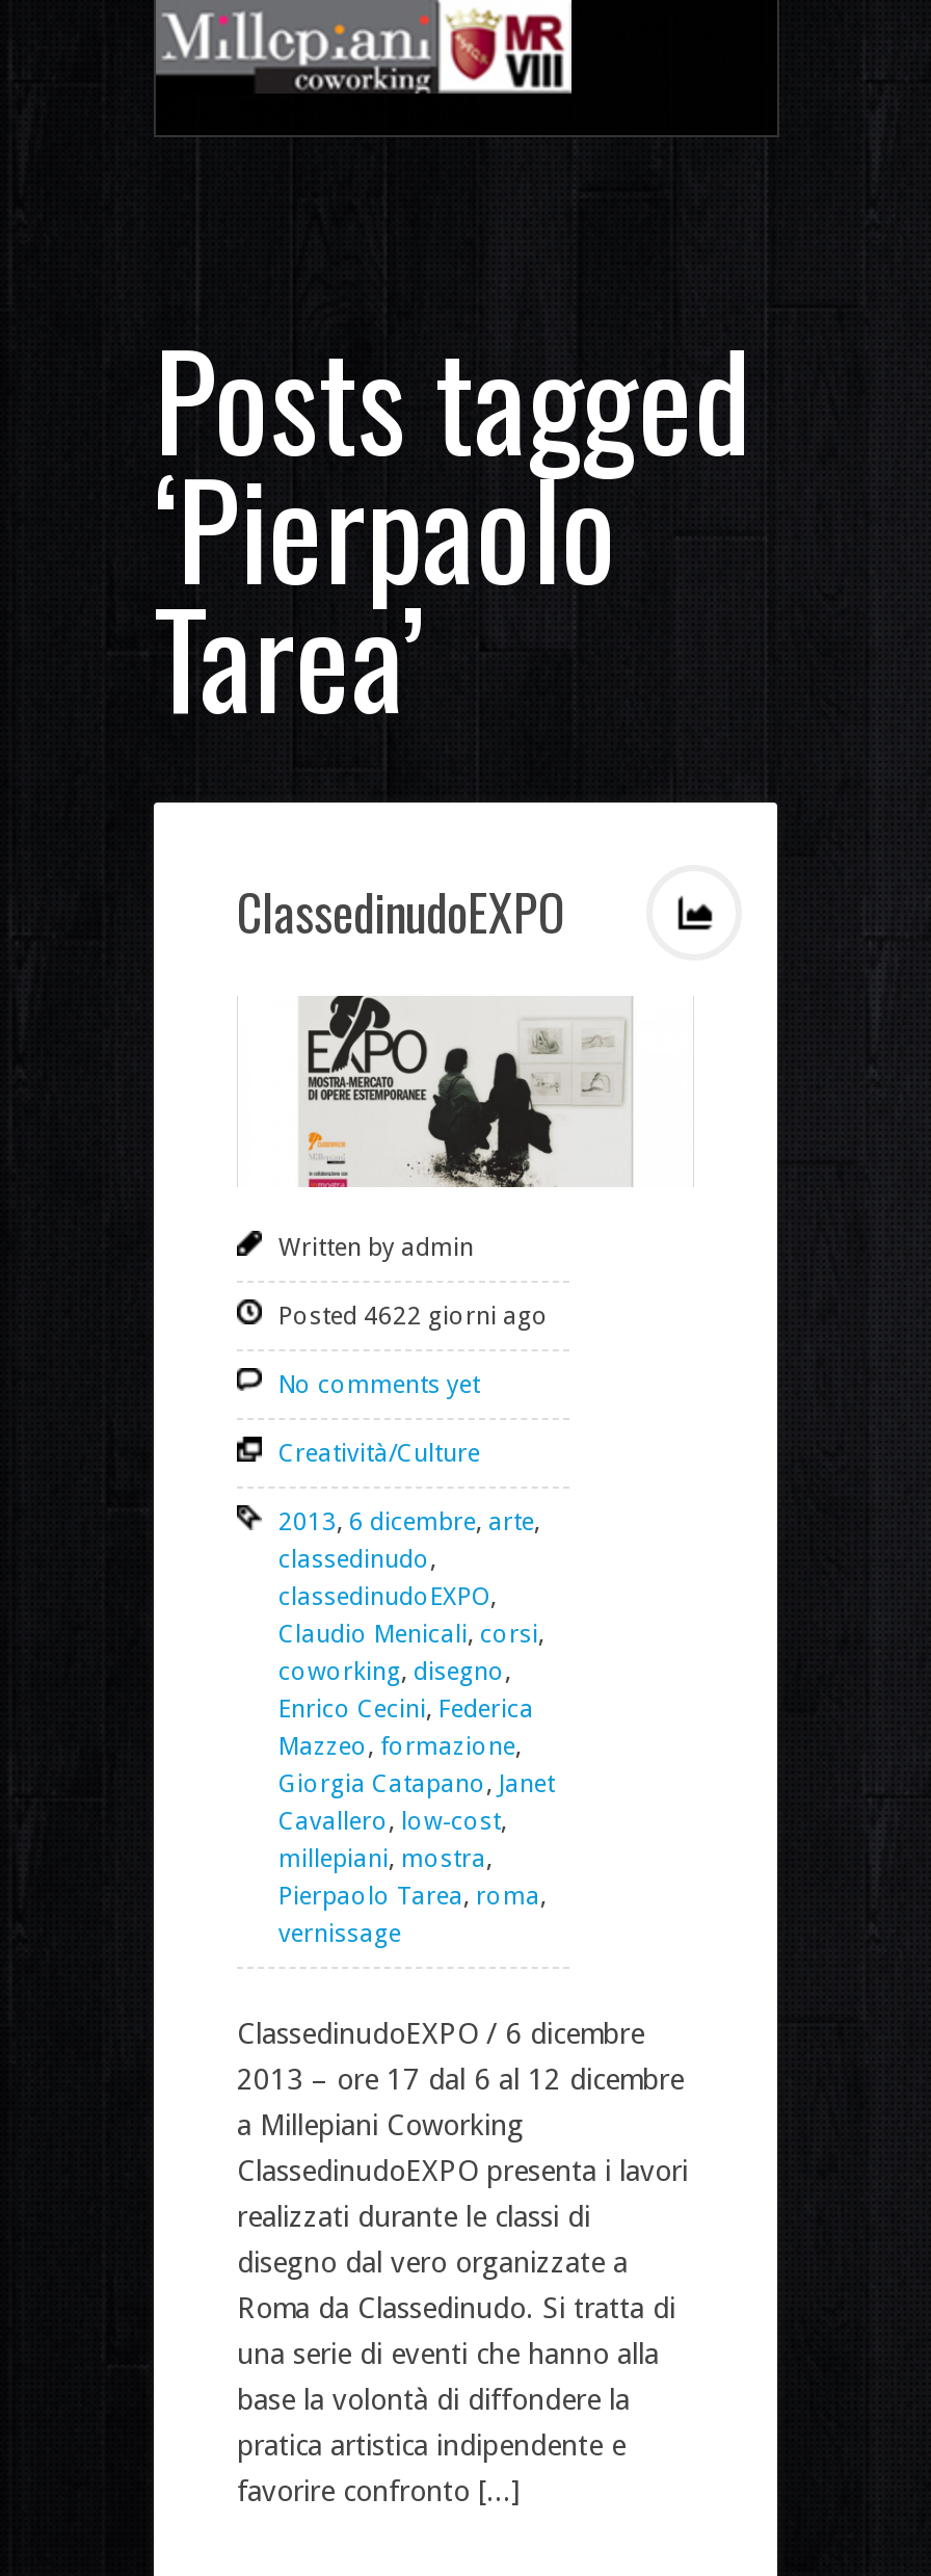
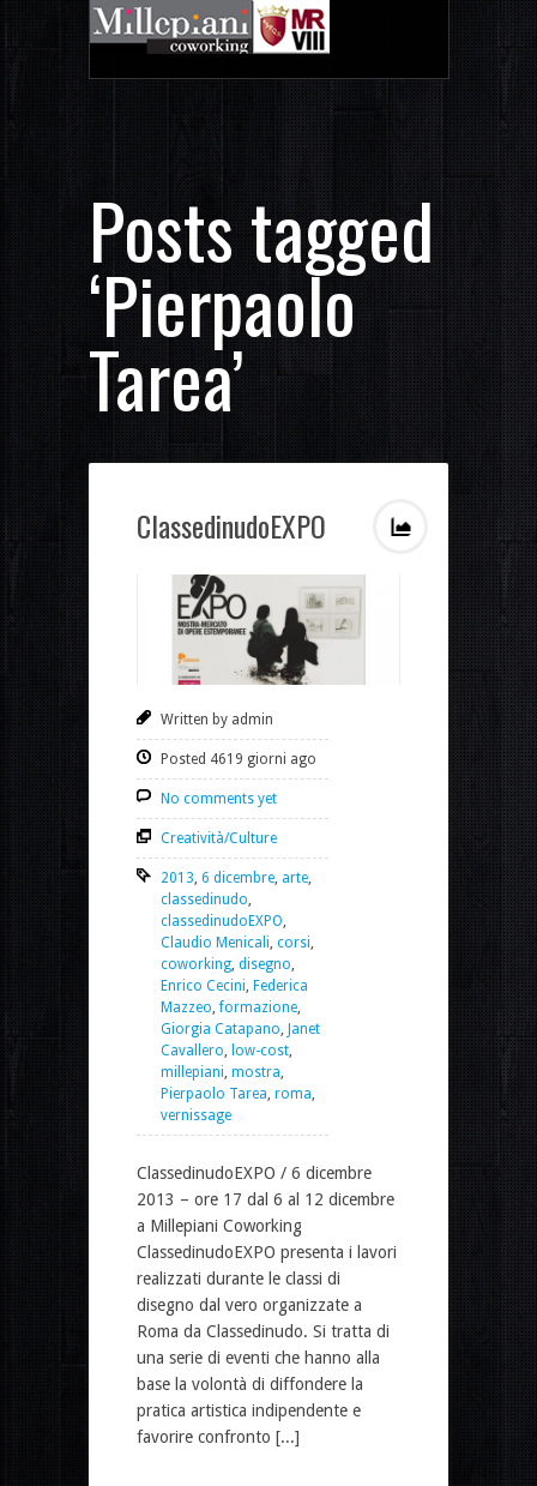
- Posted 4622 giorni ago
+ Posted 4619 giorni ago
